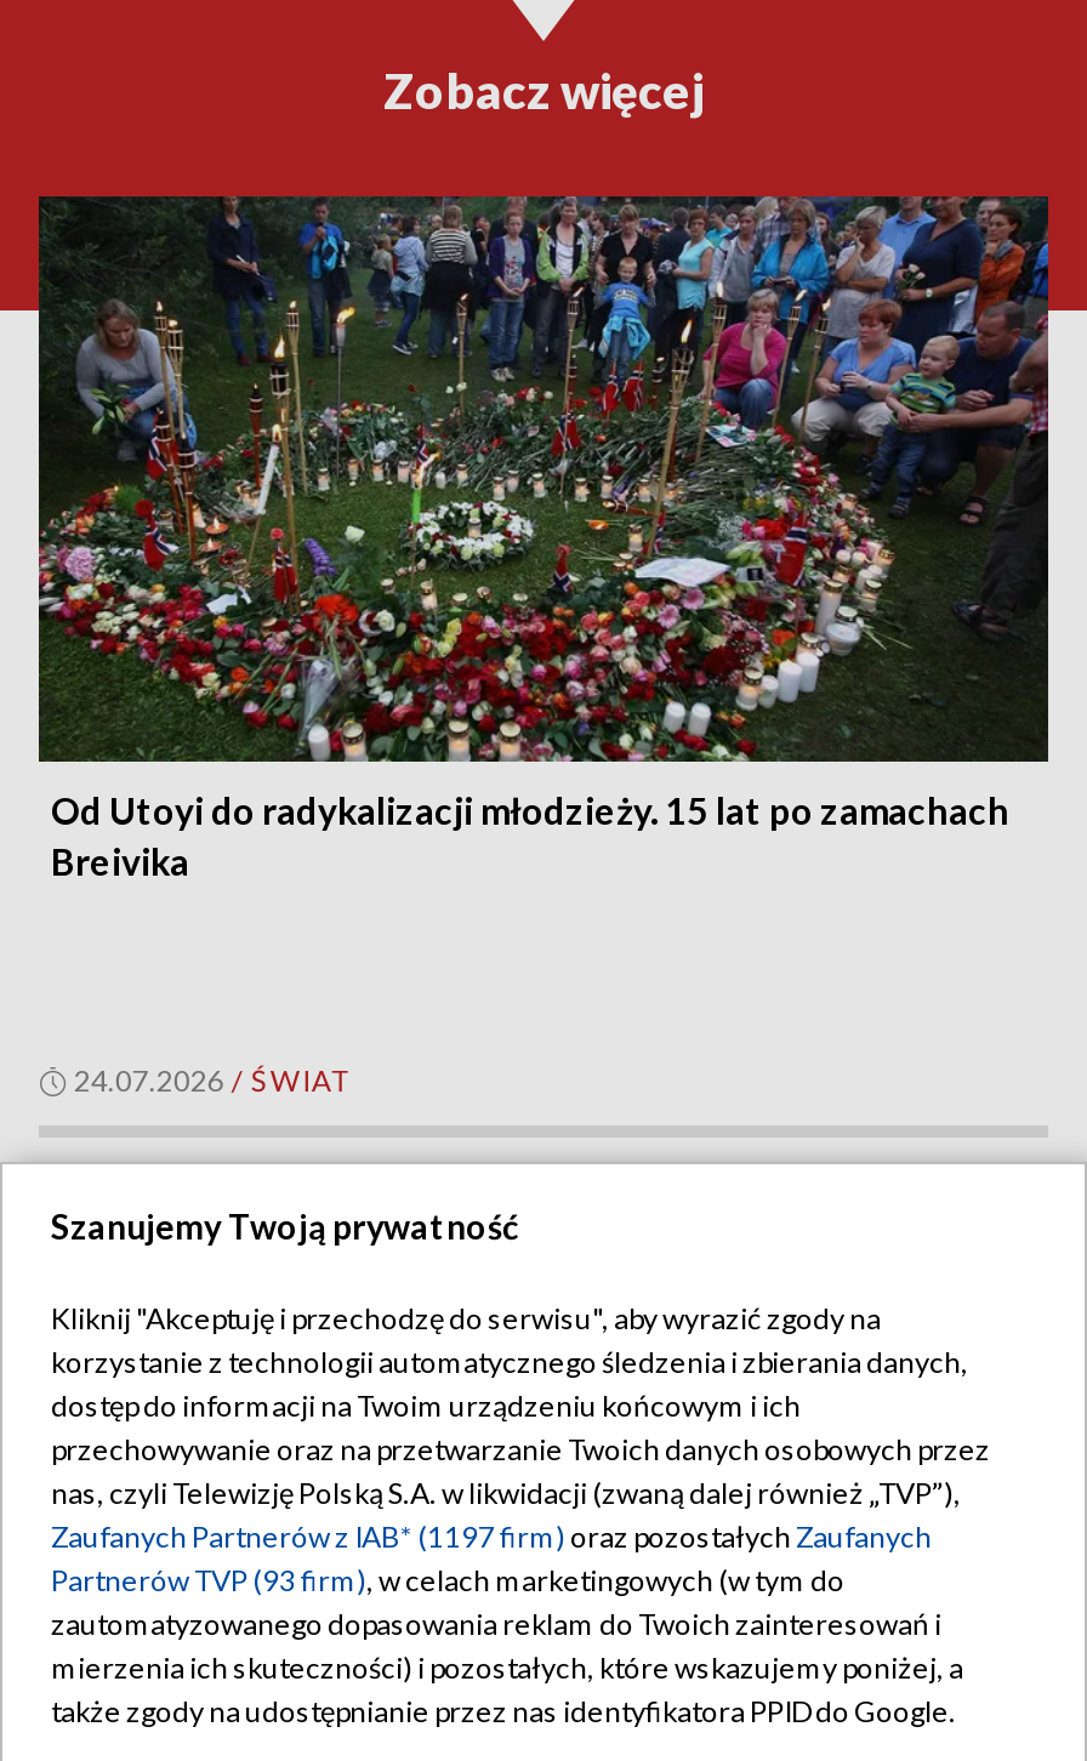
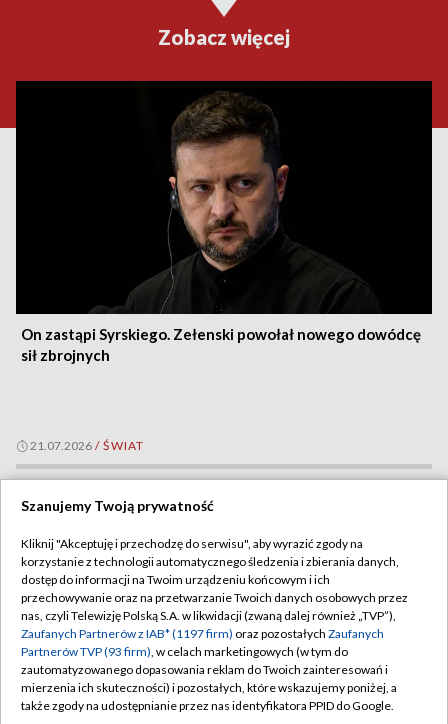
- [image]
- Od Utoyi do radykalizacji młodzieży. 15 lat po zamachach
- Breivika
+ [image]
+ On zastąpi Syrskiego. Zełenski powołał nowego dowódcę
+ sił zbrojnych

- 24.07.2026 / ŚWIAT
+ 21.07.2026 / ŚWIAT
